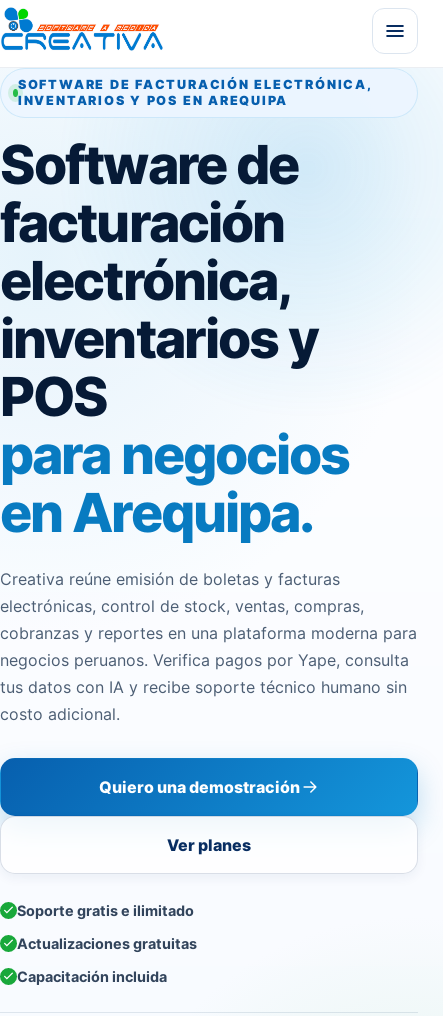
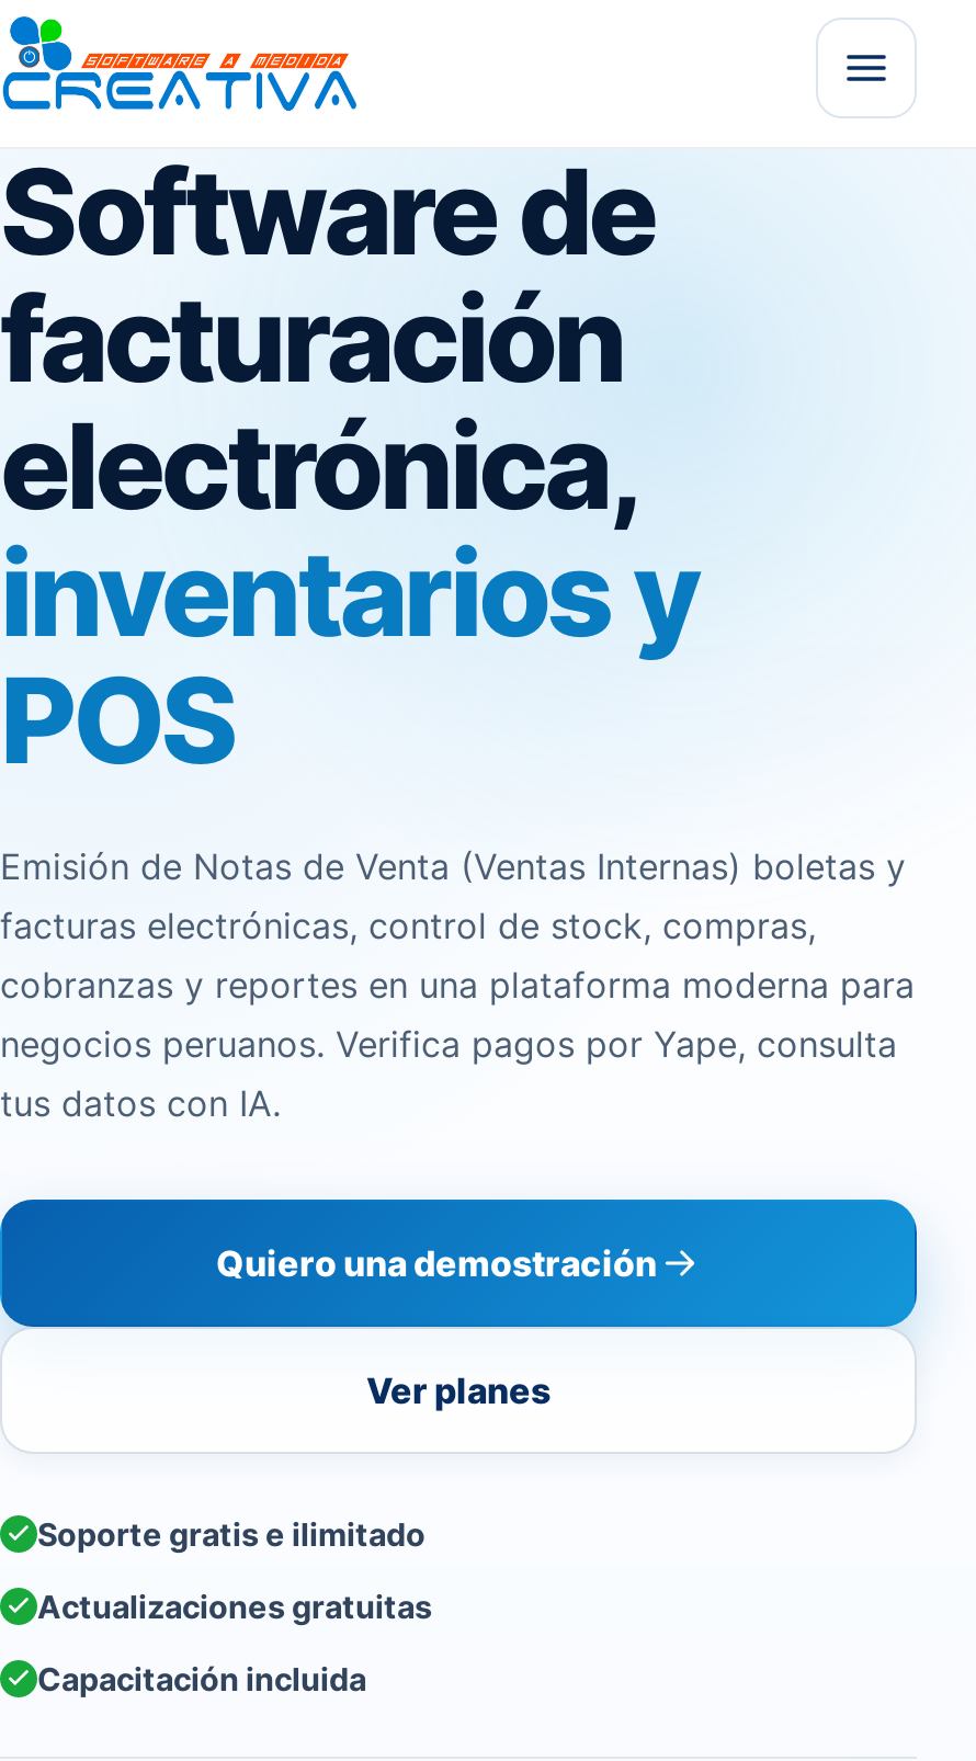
- SOFTWARE DE FACTURACIÓN ELECTRÓNICA,
- INVENTARIOS Y POS EN AREQUIPA

- para negocios
- en Arequipa.
- Creativa reúne emisión de boletas y facturas
- electrónicas, control de stock, ventas, compras,
+ Emisión de Notas de Venta (Ventas Internas) boletas y
+ facturas electrónicas, control de stock, compras,

- tus datos con IA y recibe soporte técnico humano sin
- costo adicional.
+ tus datos con IA.
